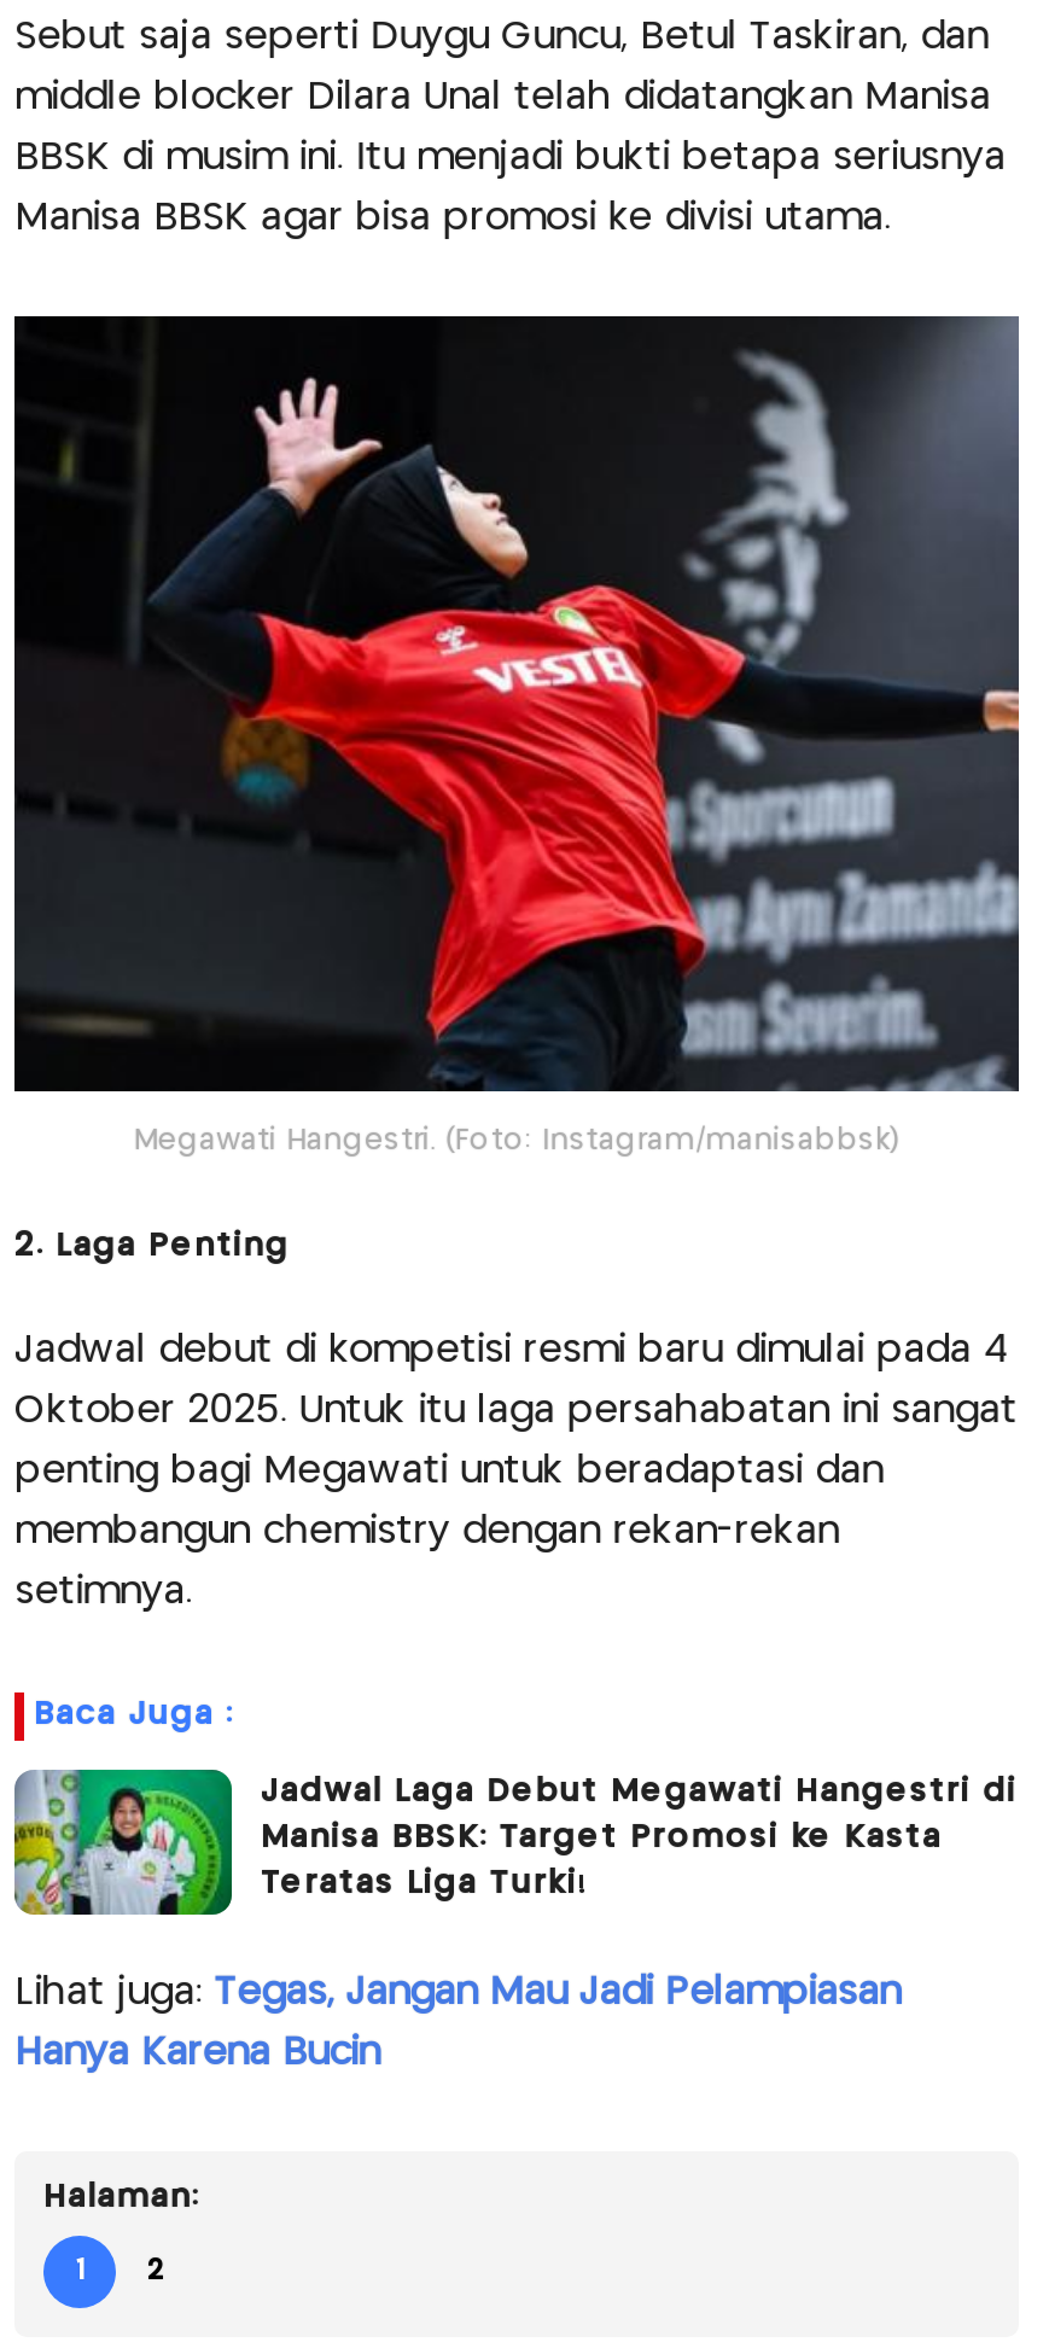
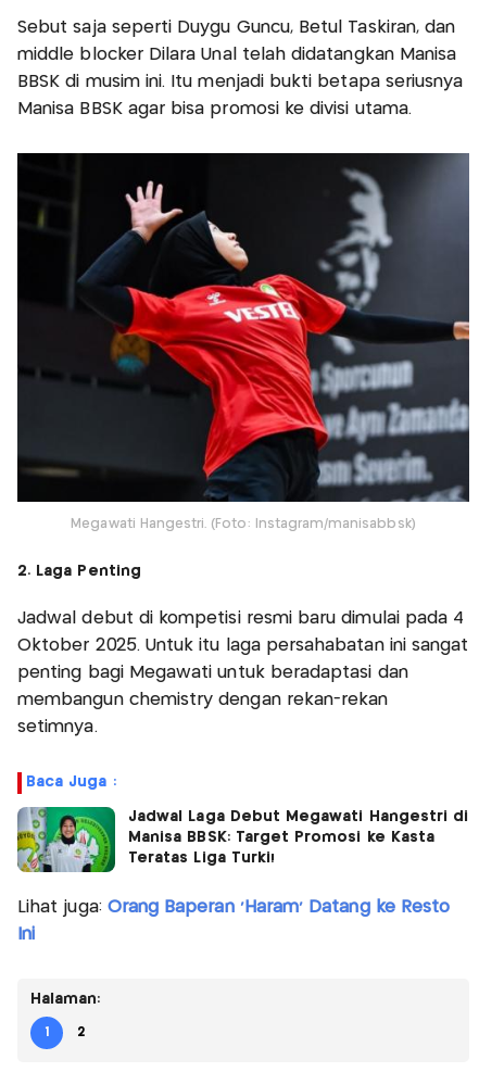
- Lihat juga: Tegas, Jangan Mau Jadi Pelampiasan
+ Lihat juga: Orang Baperan 'Haram' Datang ke Resto

- Hanya Karena Bucin
+ Ini
